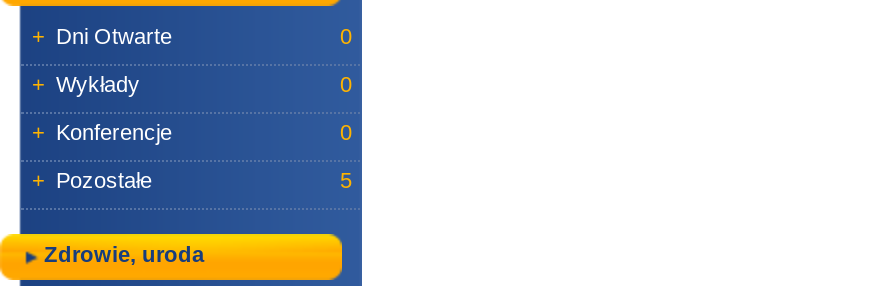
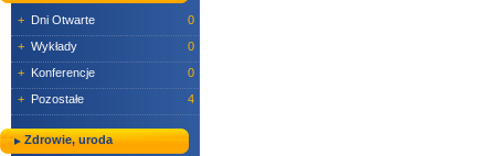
- 5
+ 4
